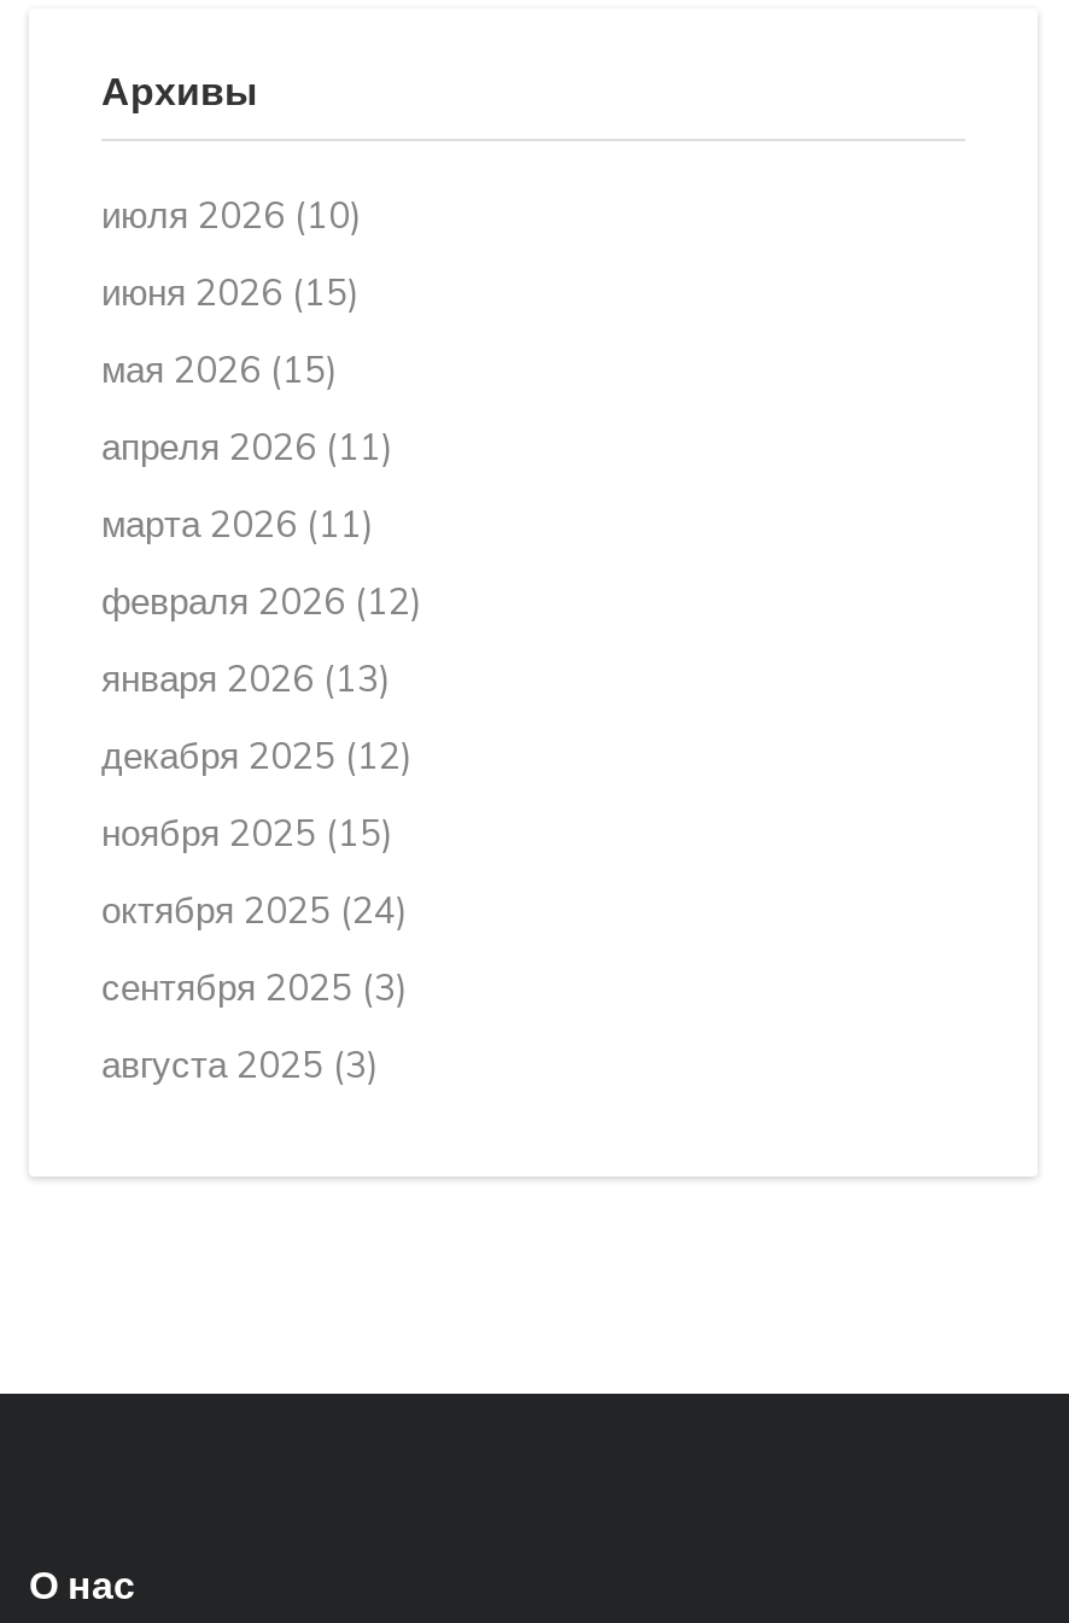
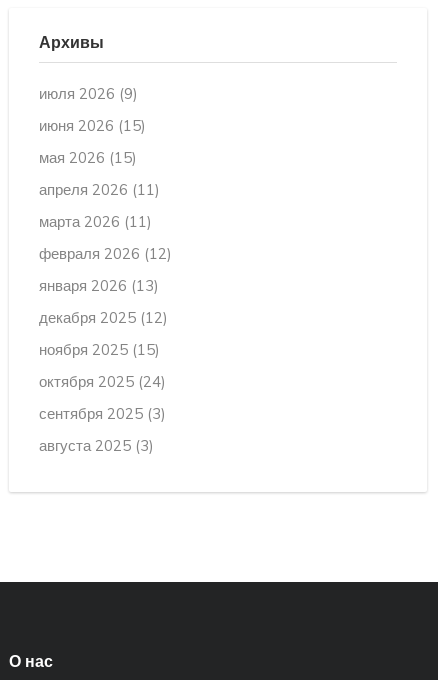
- июля 2026 (10)
+ июля 2026 (9)
